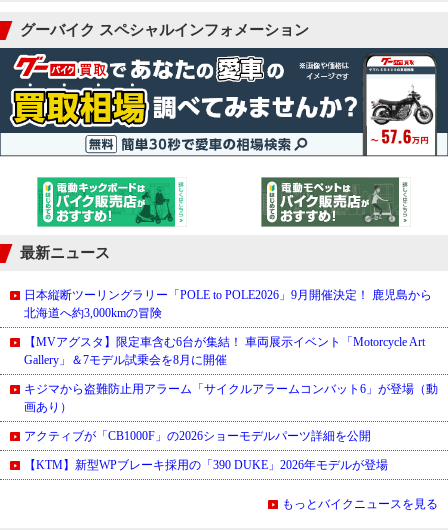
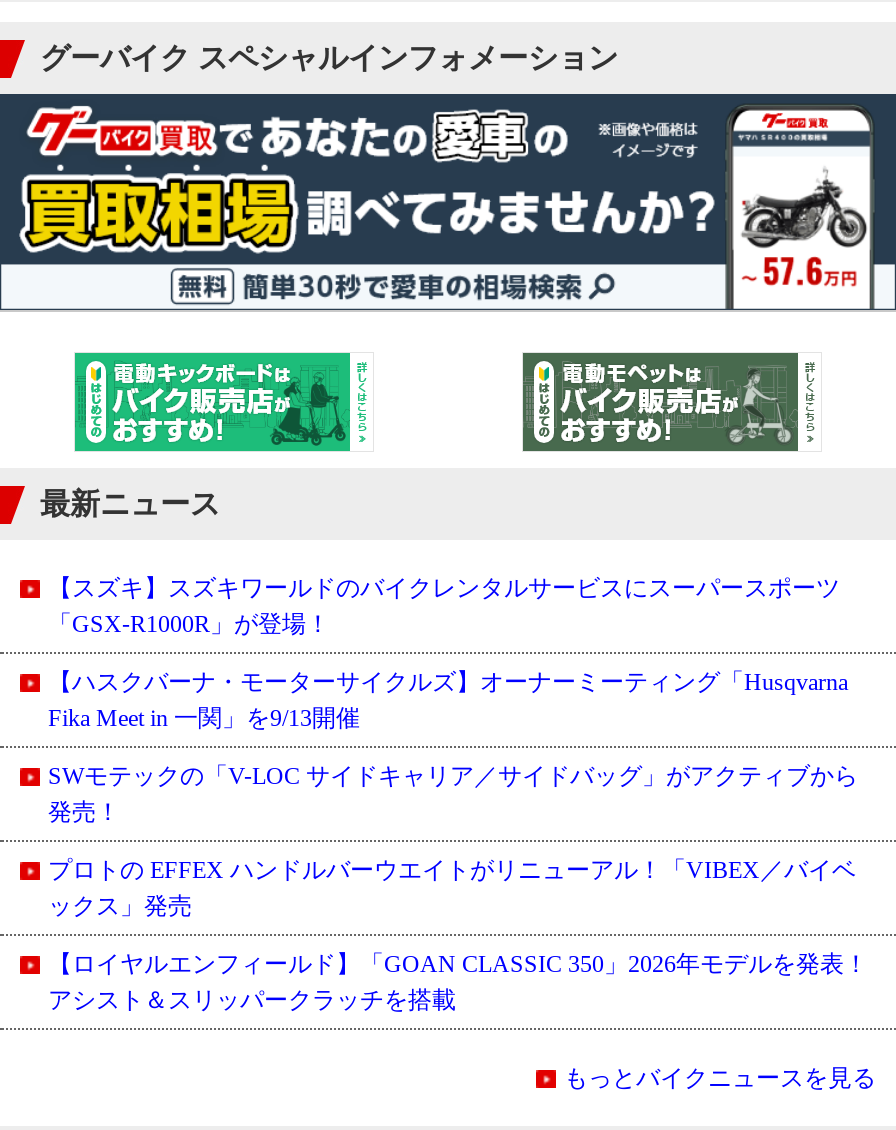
- 日本縦断ツーリングラリー「POLE to POLE2026」9月開催決定！ 鹿児島から
- 北海道へ約3,000kmの冒険
+ 【スズキ】スズキワールドのバイクレンタルサービスにスーパースポーツ
+ 「GSX-R1000R」が登場！

- 【MVアグスタ】限定車含む6台が集結！ 車両展示イベント「Motorcycle Art
- Gallery」＆7モデル試乗会を8月に開催
+ 【ハスクバーナ・モーターサイクルズ】オーナーミーティング「Husqvarna
+ Fika Meet in 一関」を9/13開催

- キジマから盗難防止用アラーム「サイクルアラームコンバット6」が登場（動
- 画あり）
+ SWモテックの「V-LOC サイドキャリア／サイドバッグ」がアクティブから
+ 発売！

- アクティブが「CB1000F」の2026ショーモデルパーツ詳細を公開
+ プロトの EFFEX ハンドルバーウエイトがリニューアル！「VIBEX／バイベ
+ ックス」発売

- 【KTM】新型WPブレーキ採用の「390 DUKE」2026年モデルが登場
+ 【ロイヤルエンフィールド】「GOAN CLASSIC 350」2026年モデルを発表！
+ アシスト＆スリッパークラッチを搭載
